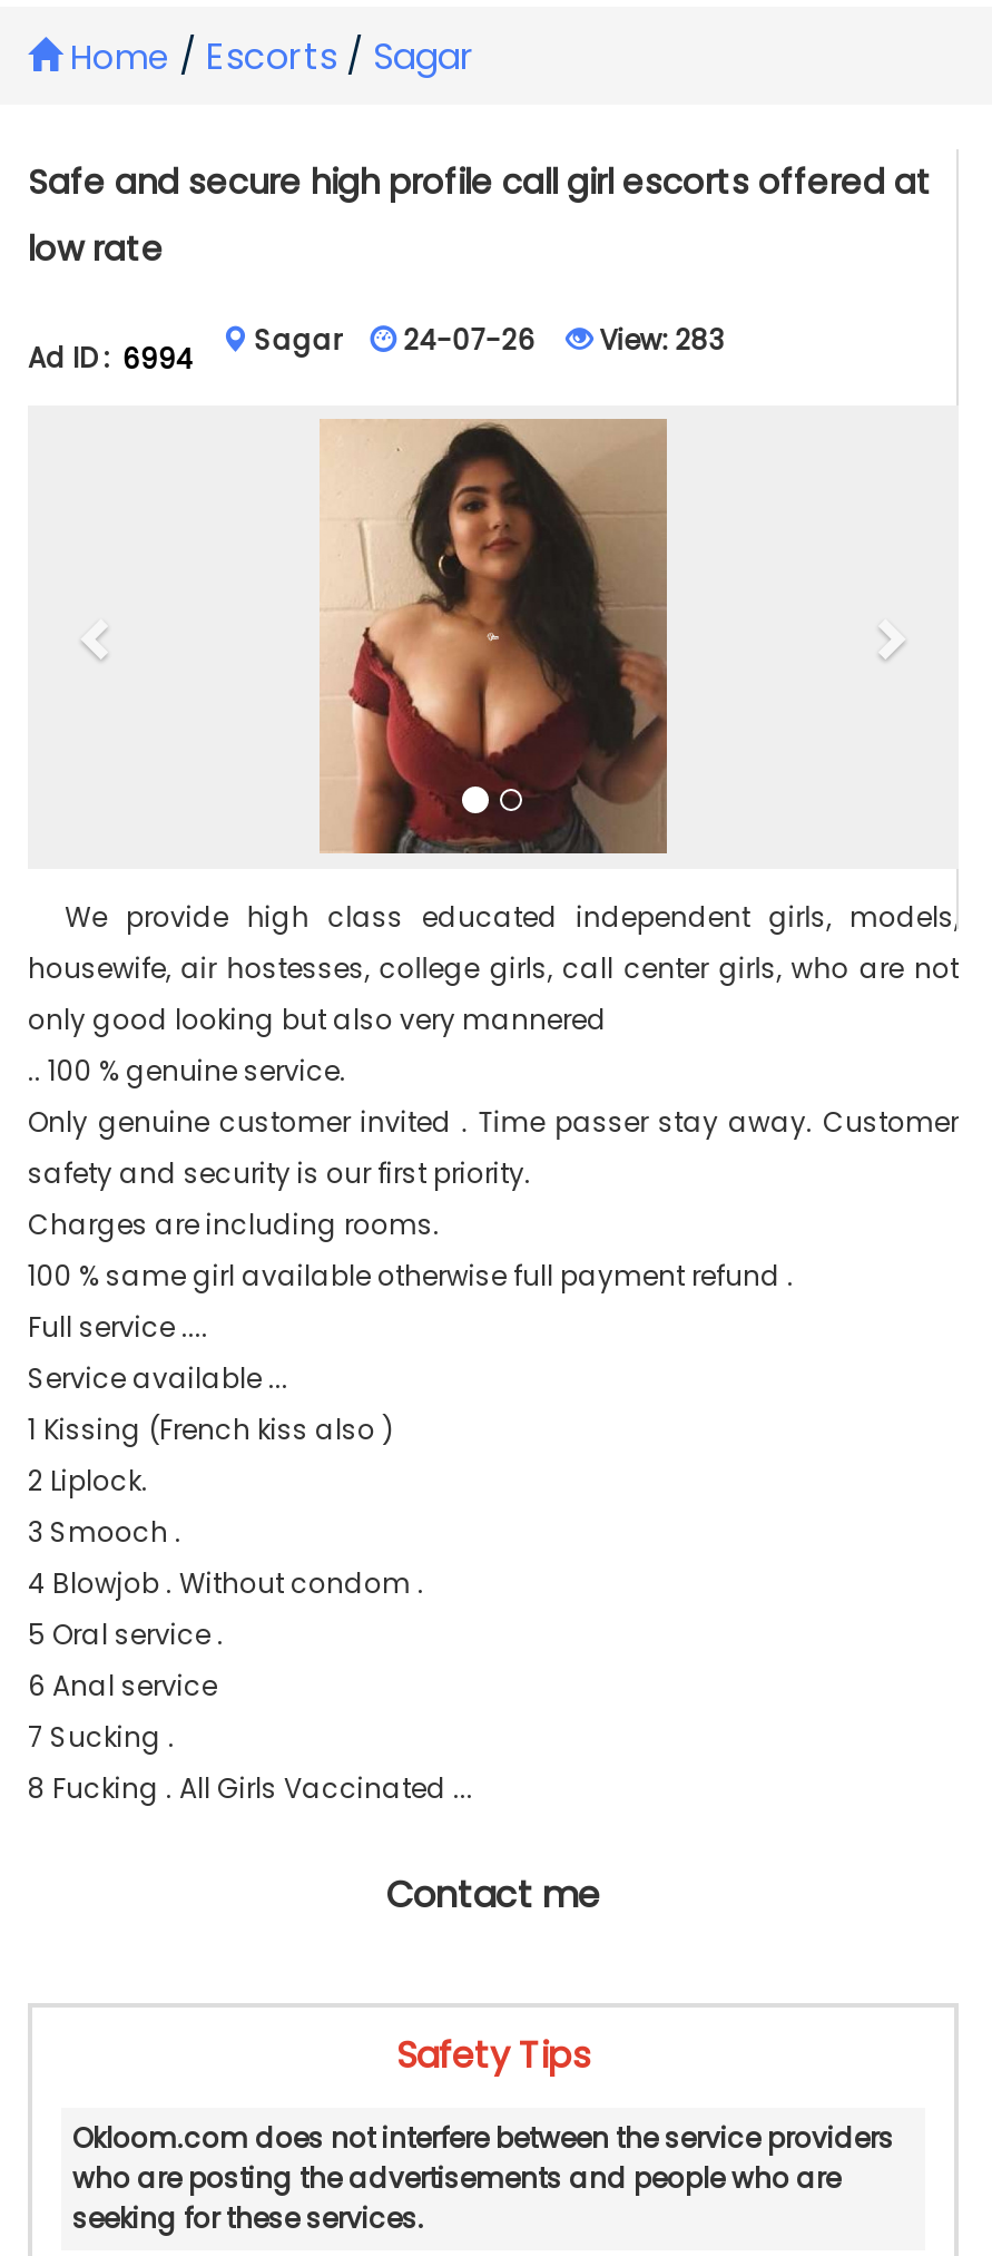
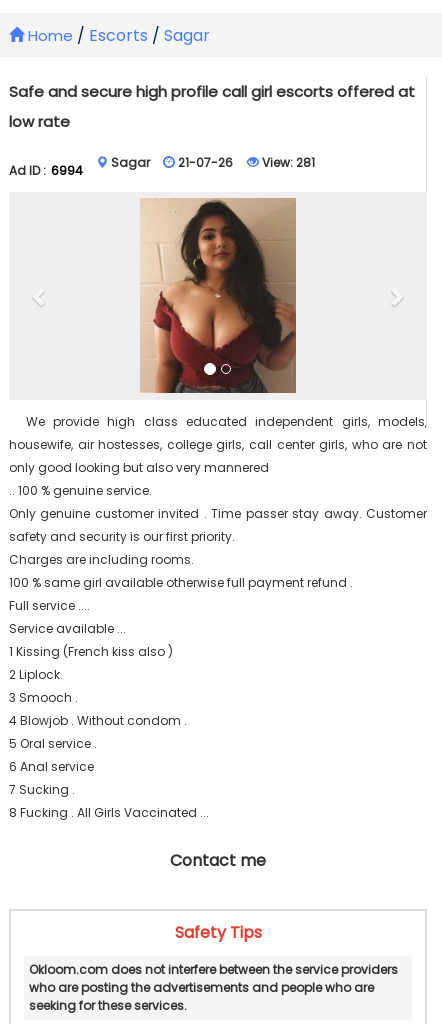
- 24-07-26
+ 21-07-26

- View: 283
+ View: 281
